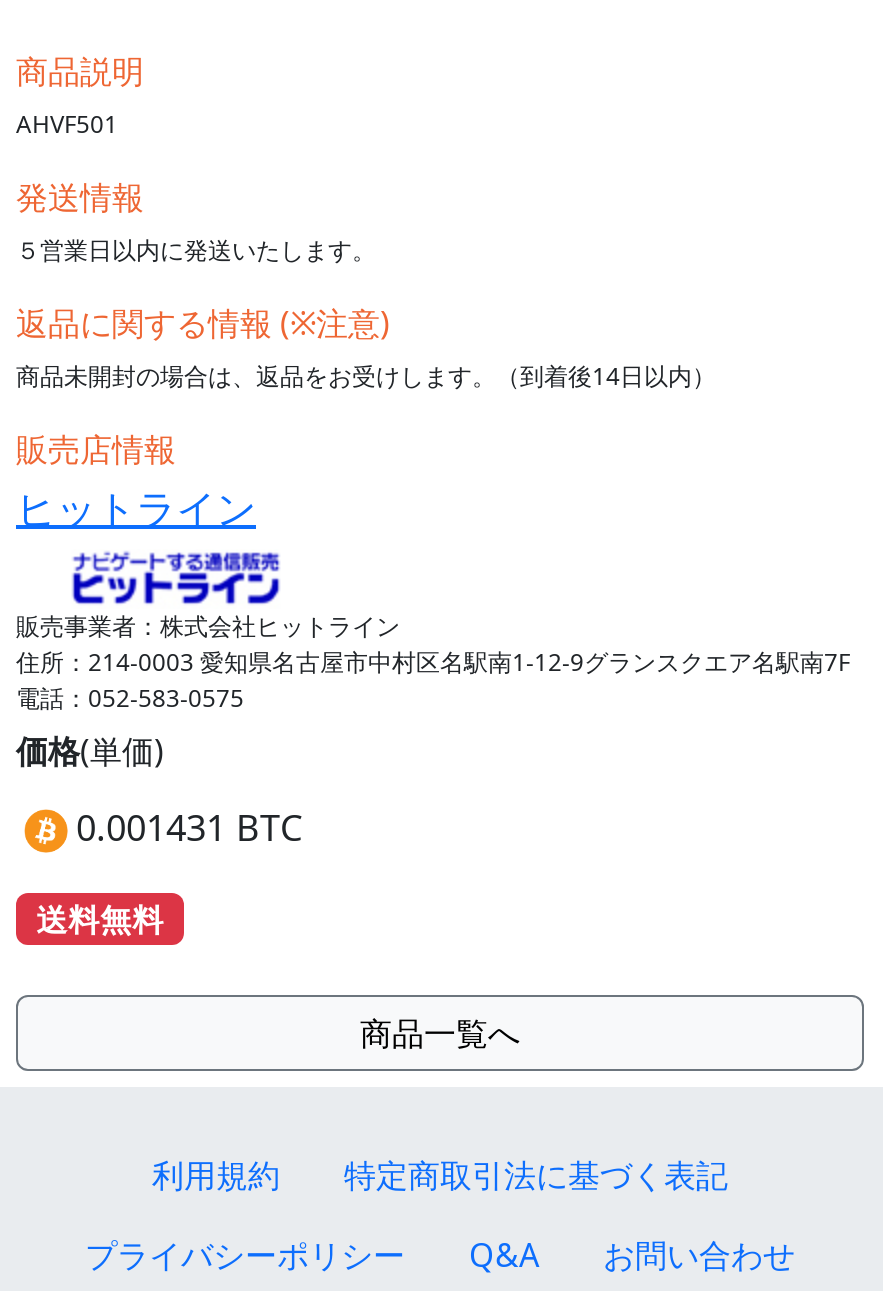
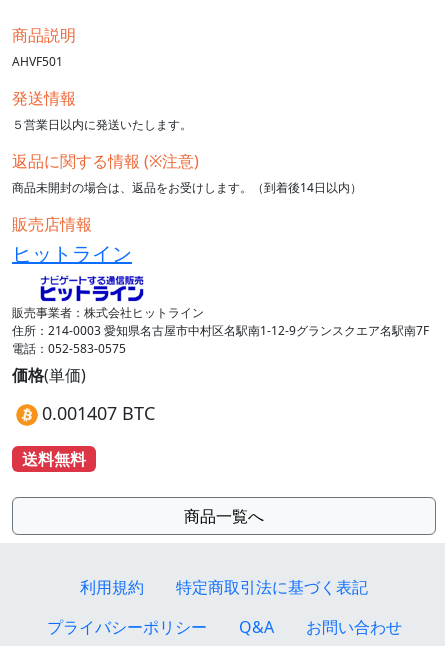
- 0.001431 BTC
+ 0.001407 BTC
